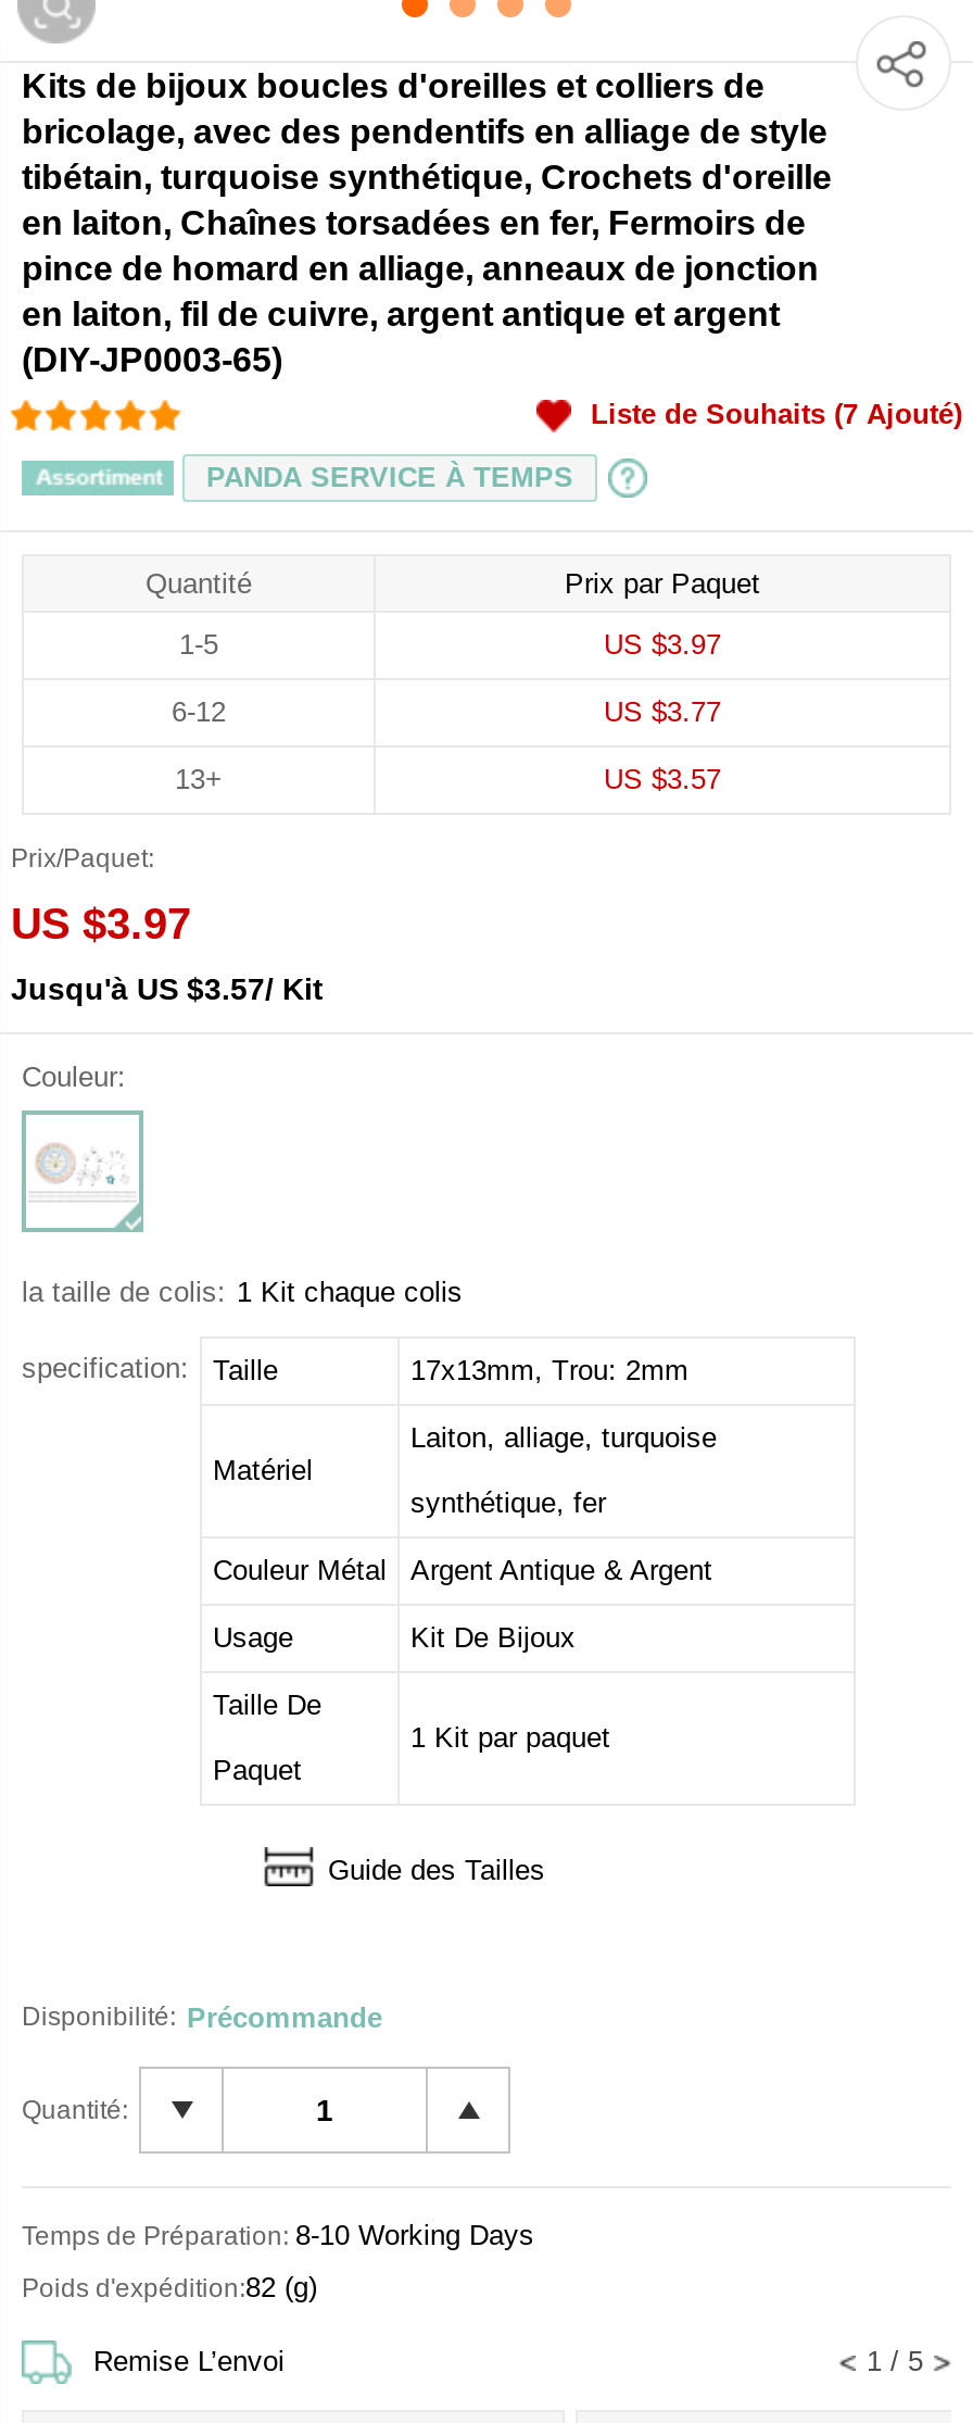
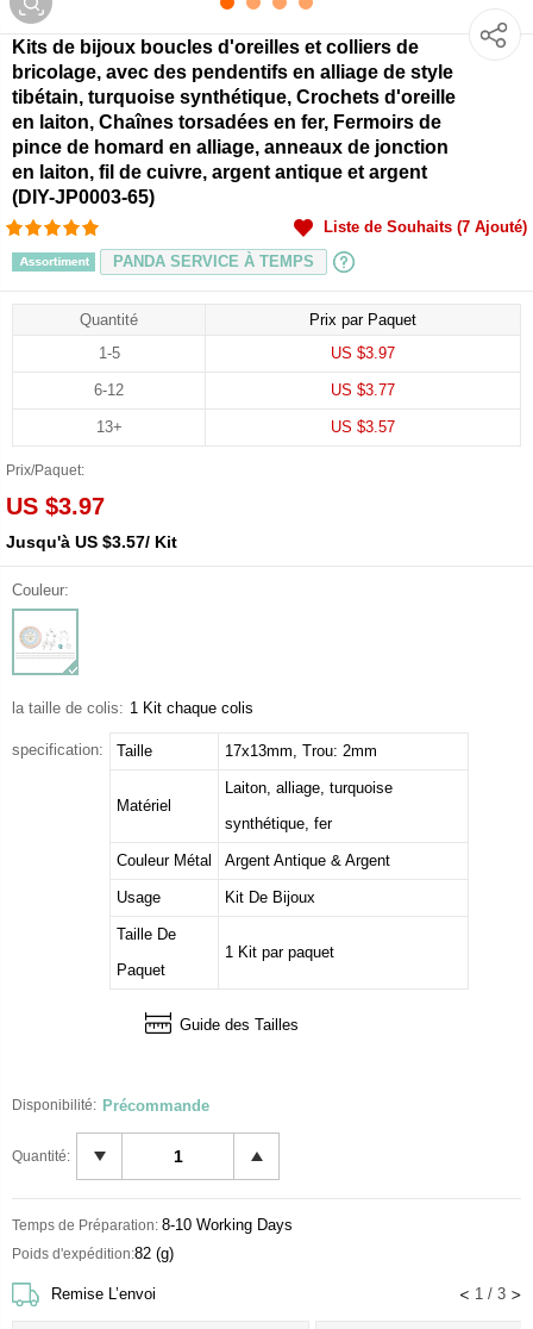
- 1 / 5
+ 1 / 3
